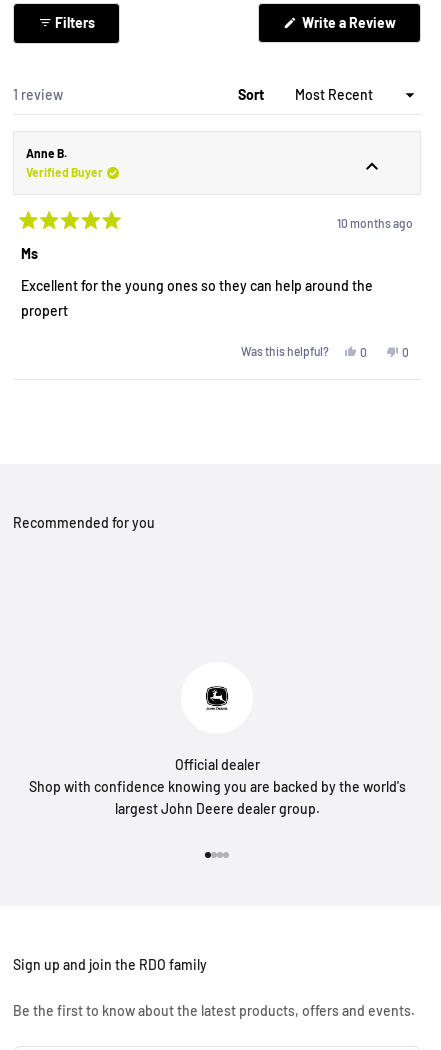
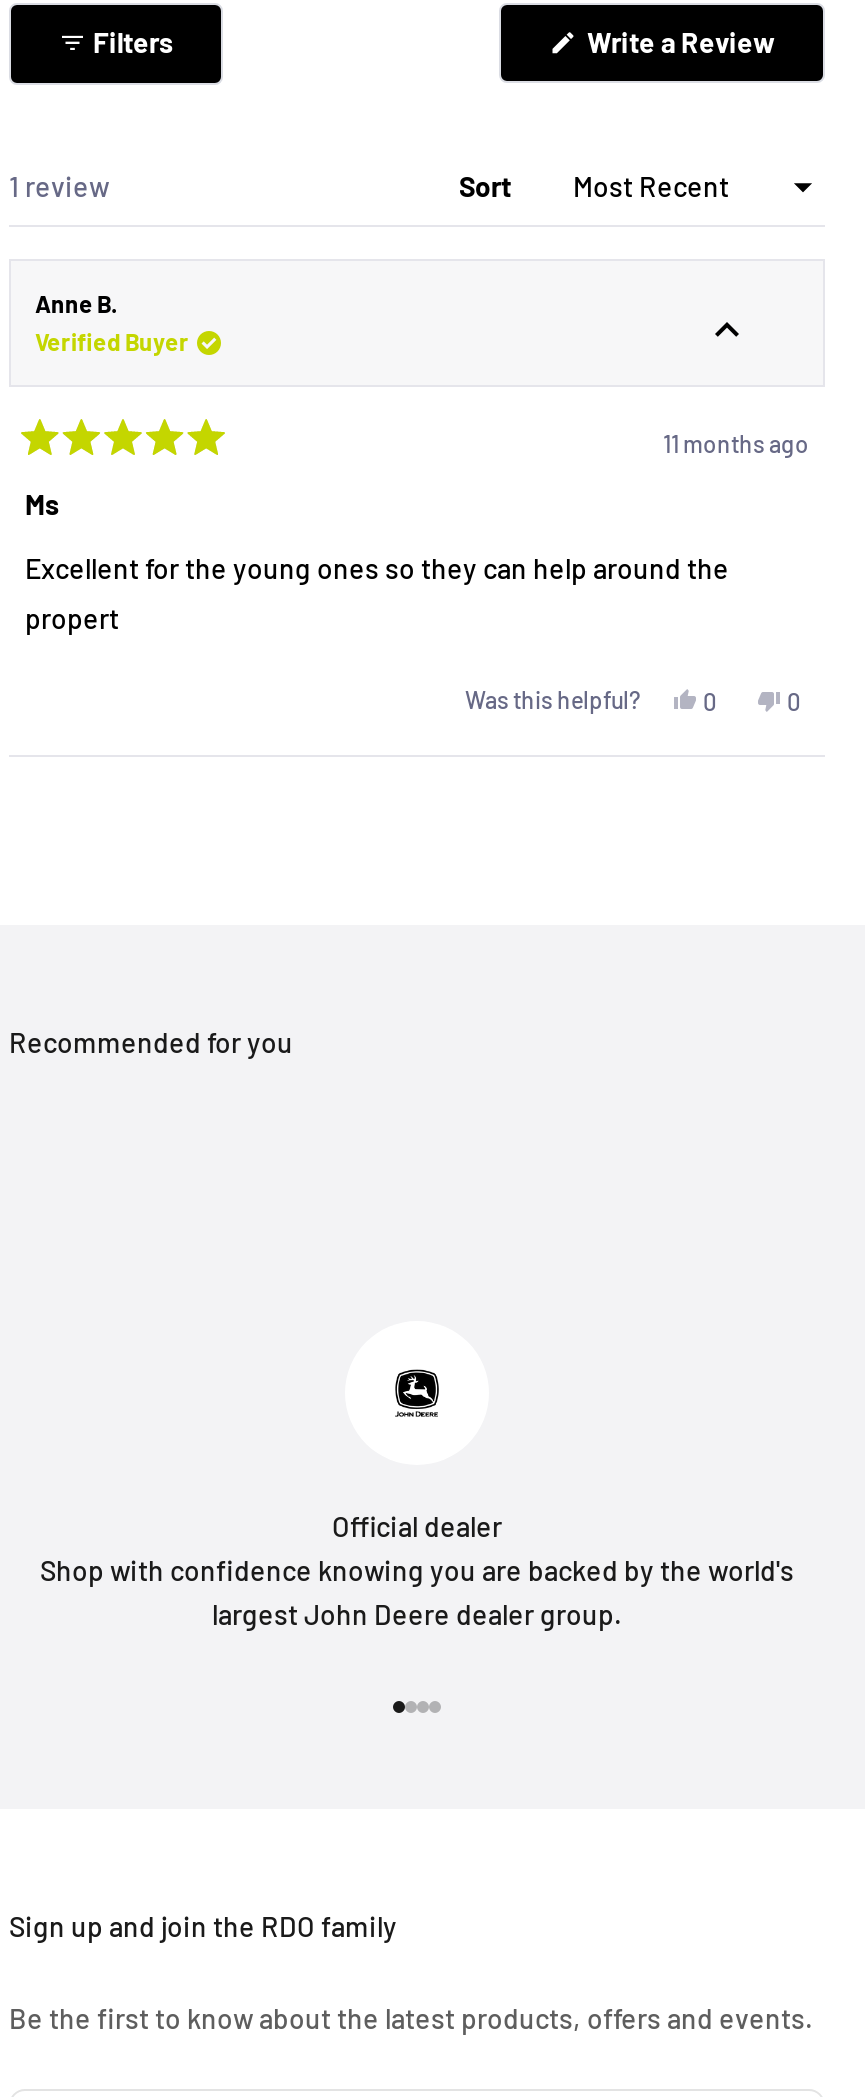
- 10 months ago
+ 11 months ago
